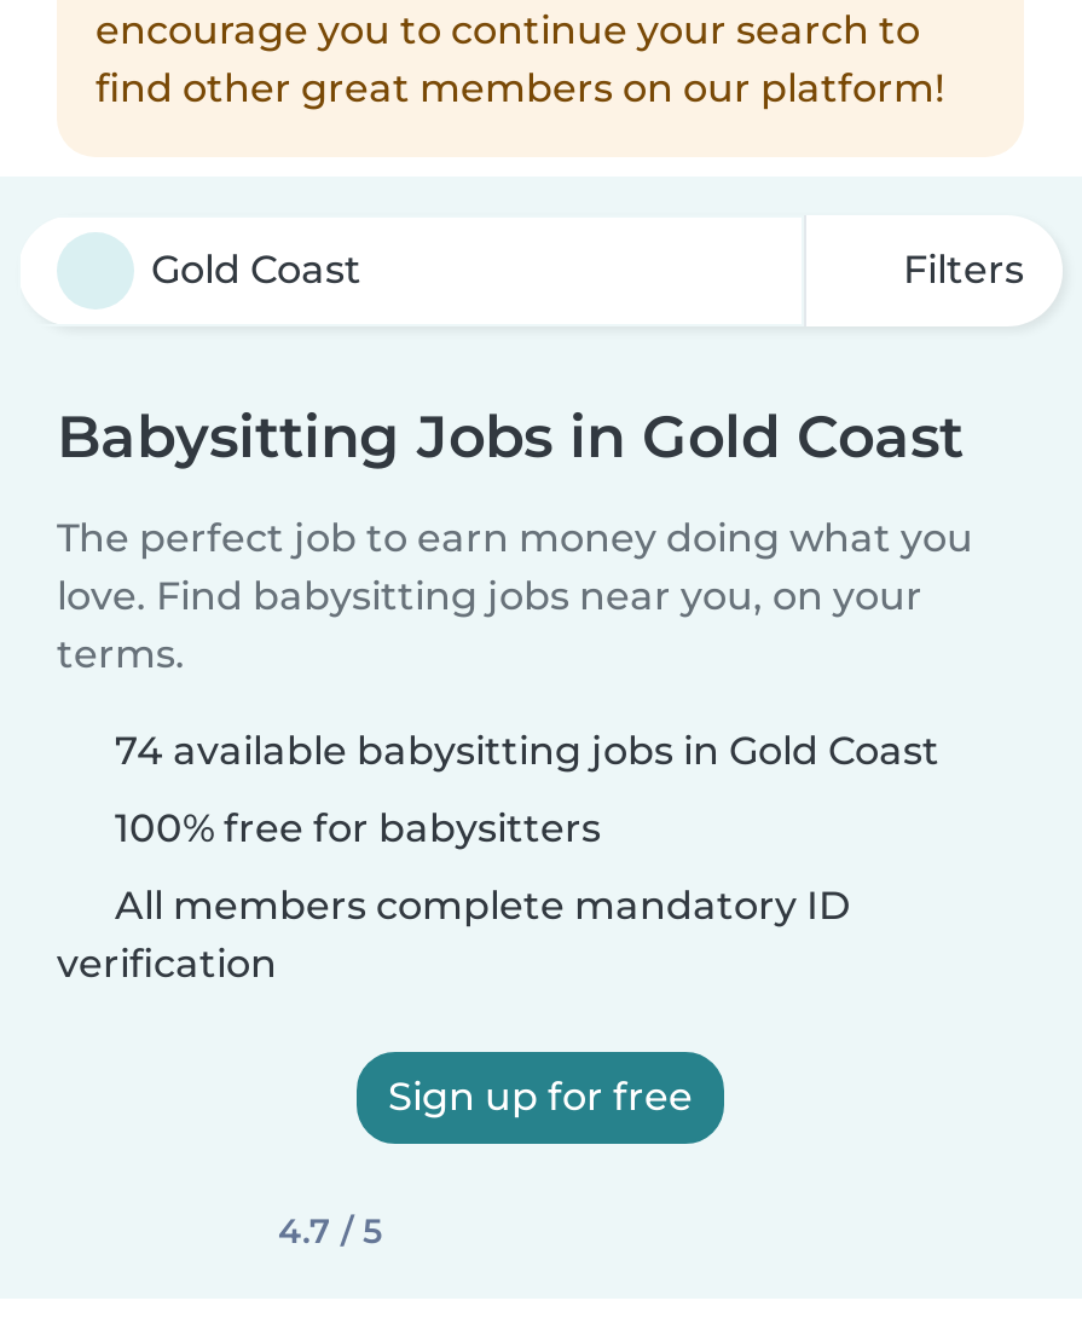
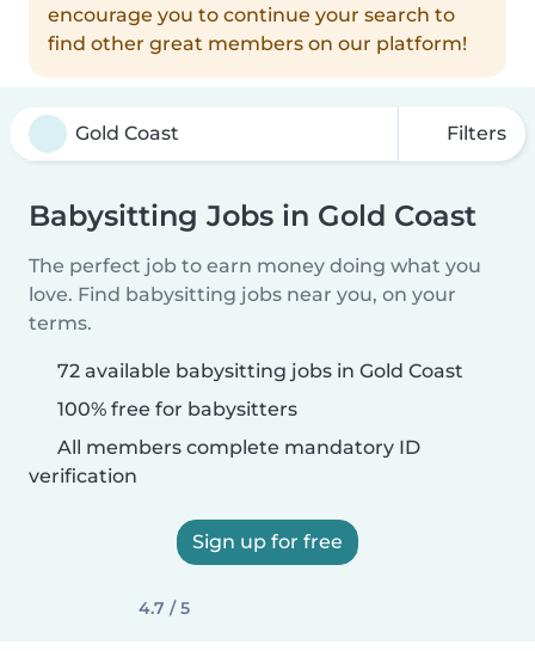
- 74 available babysitting jobs in Gold Coast
+ 72 available babysitting jobs in Gold Coast
